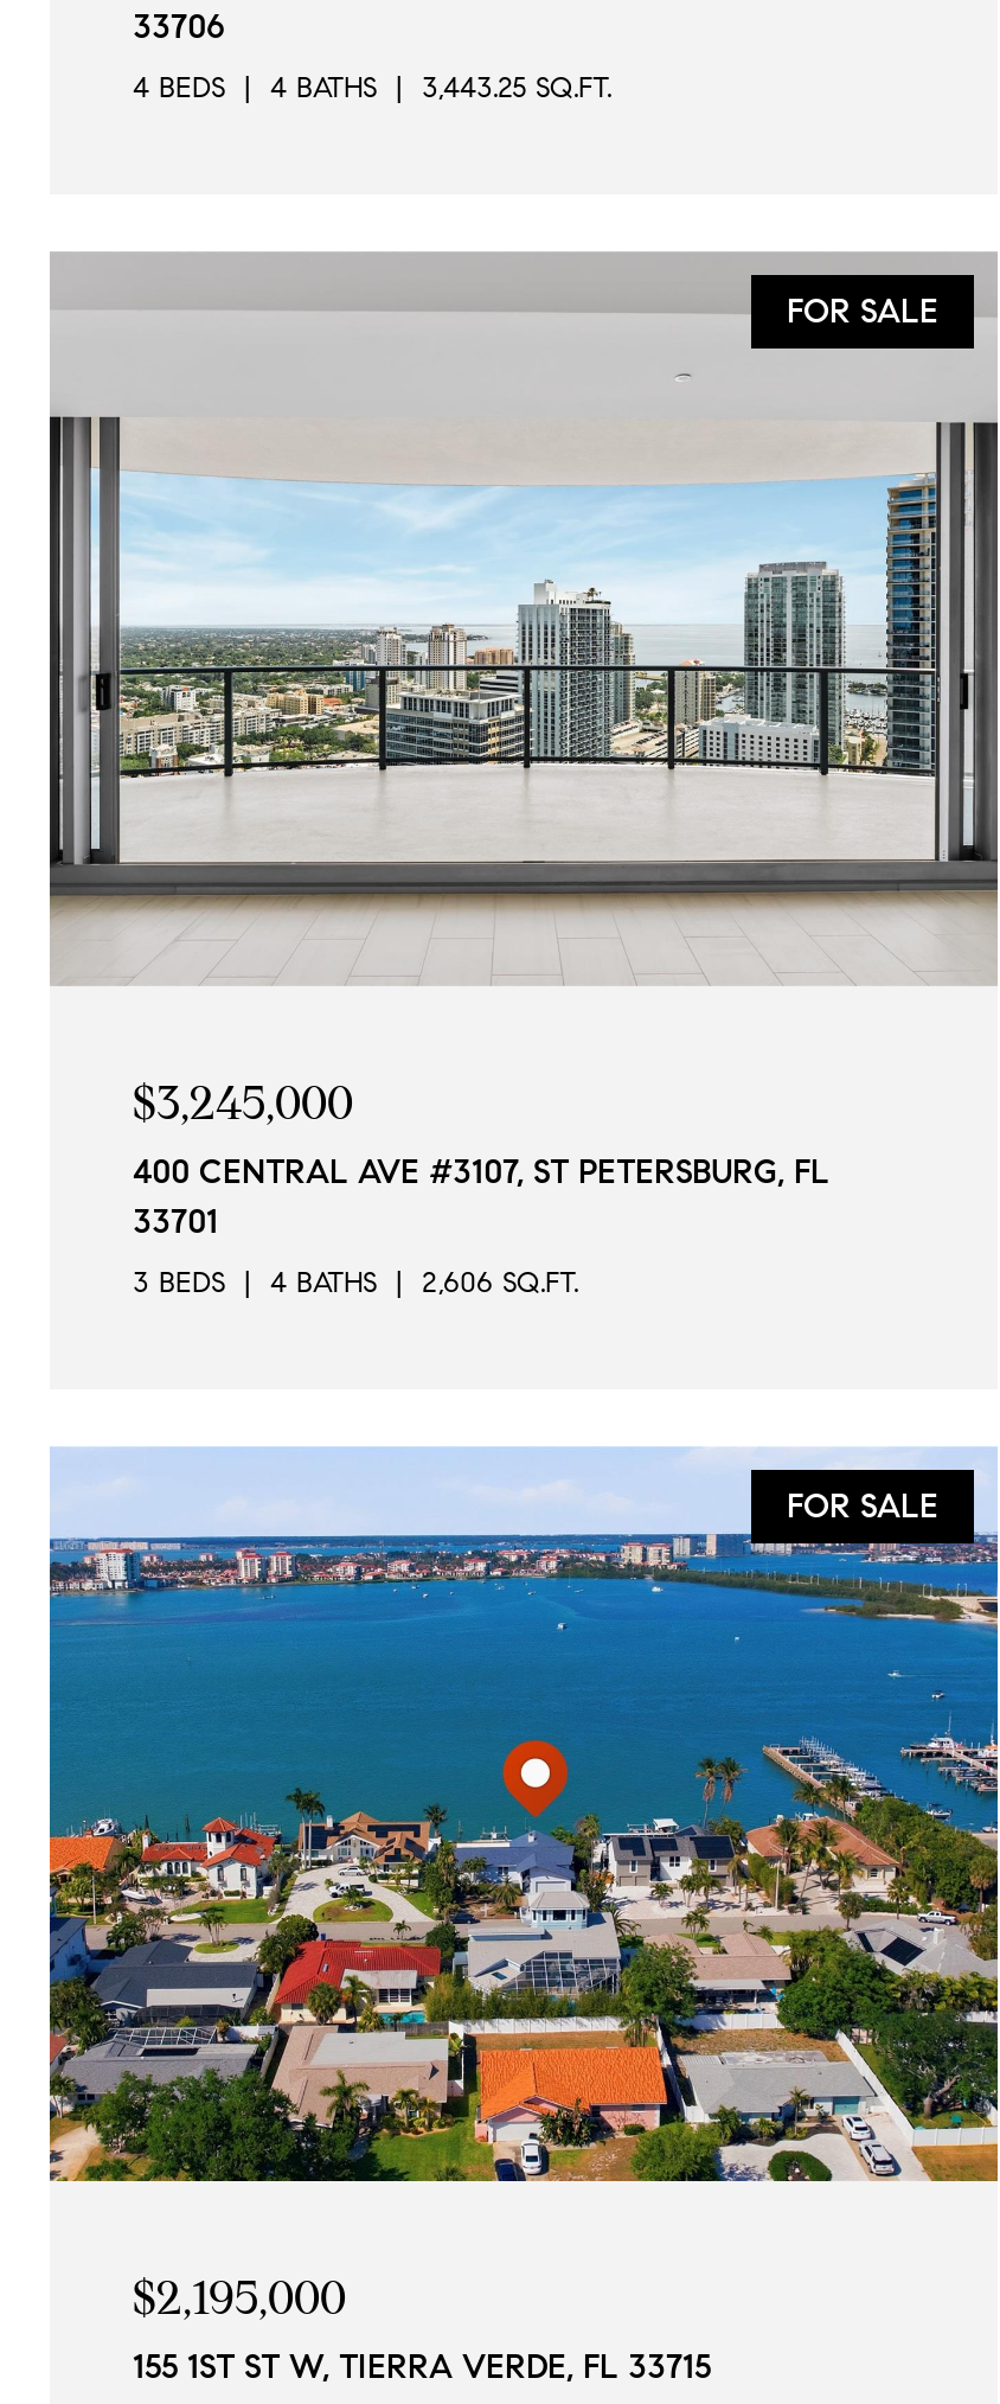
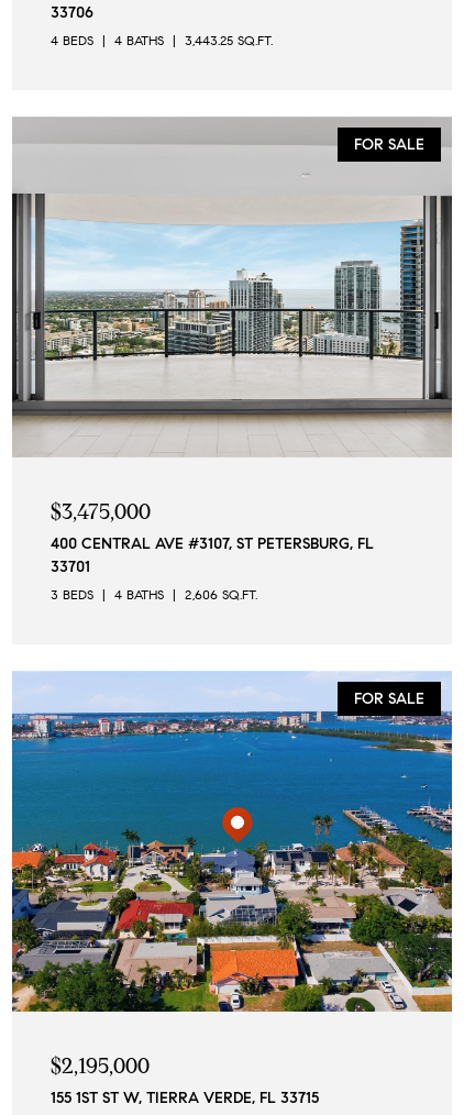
- $3,245,000
+ $3,475,000
